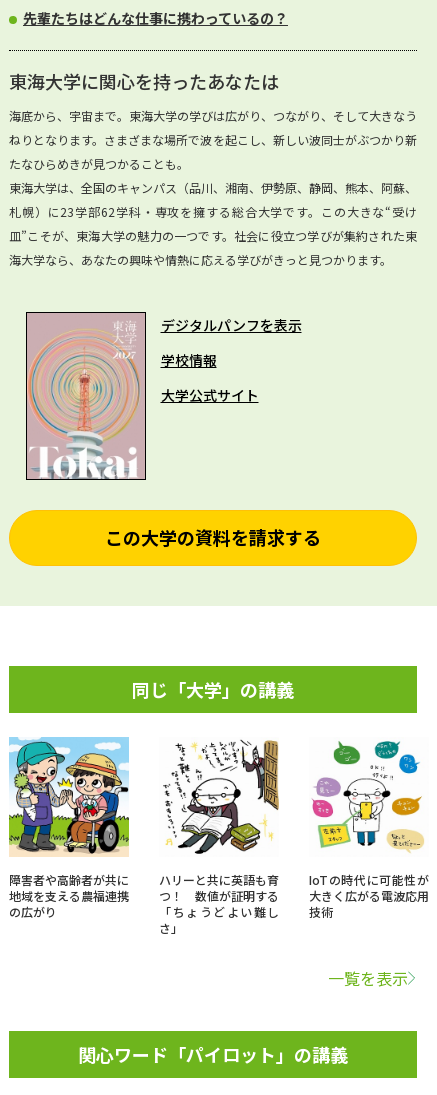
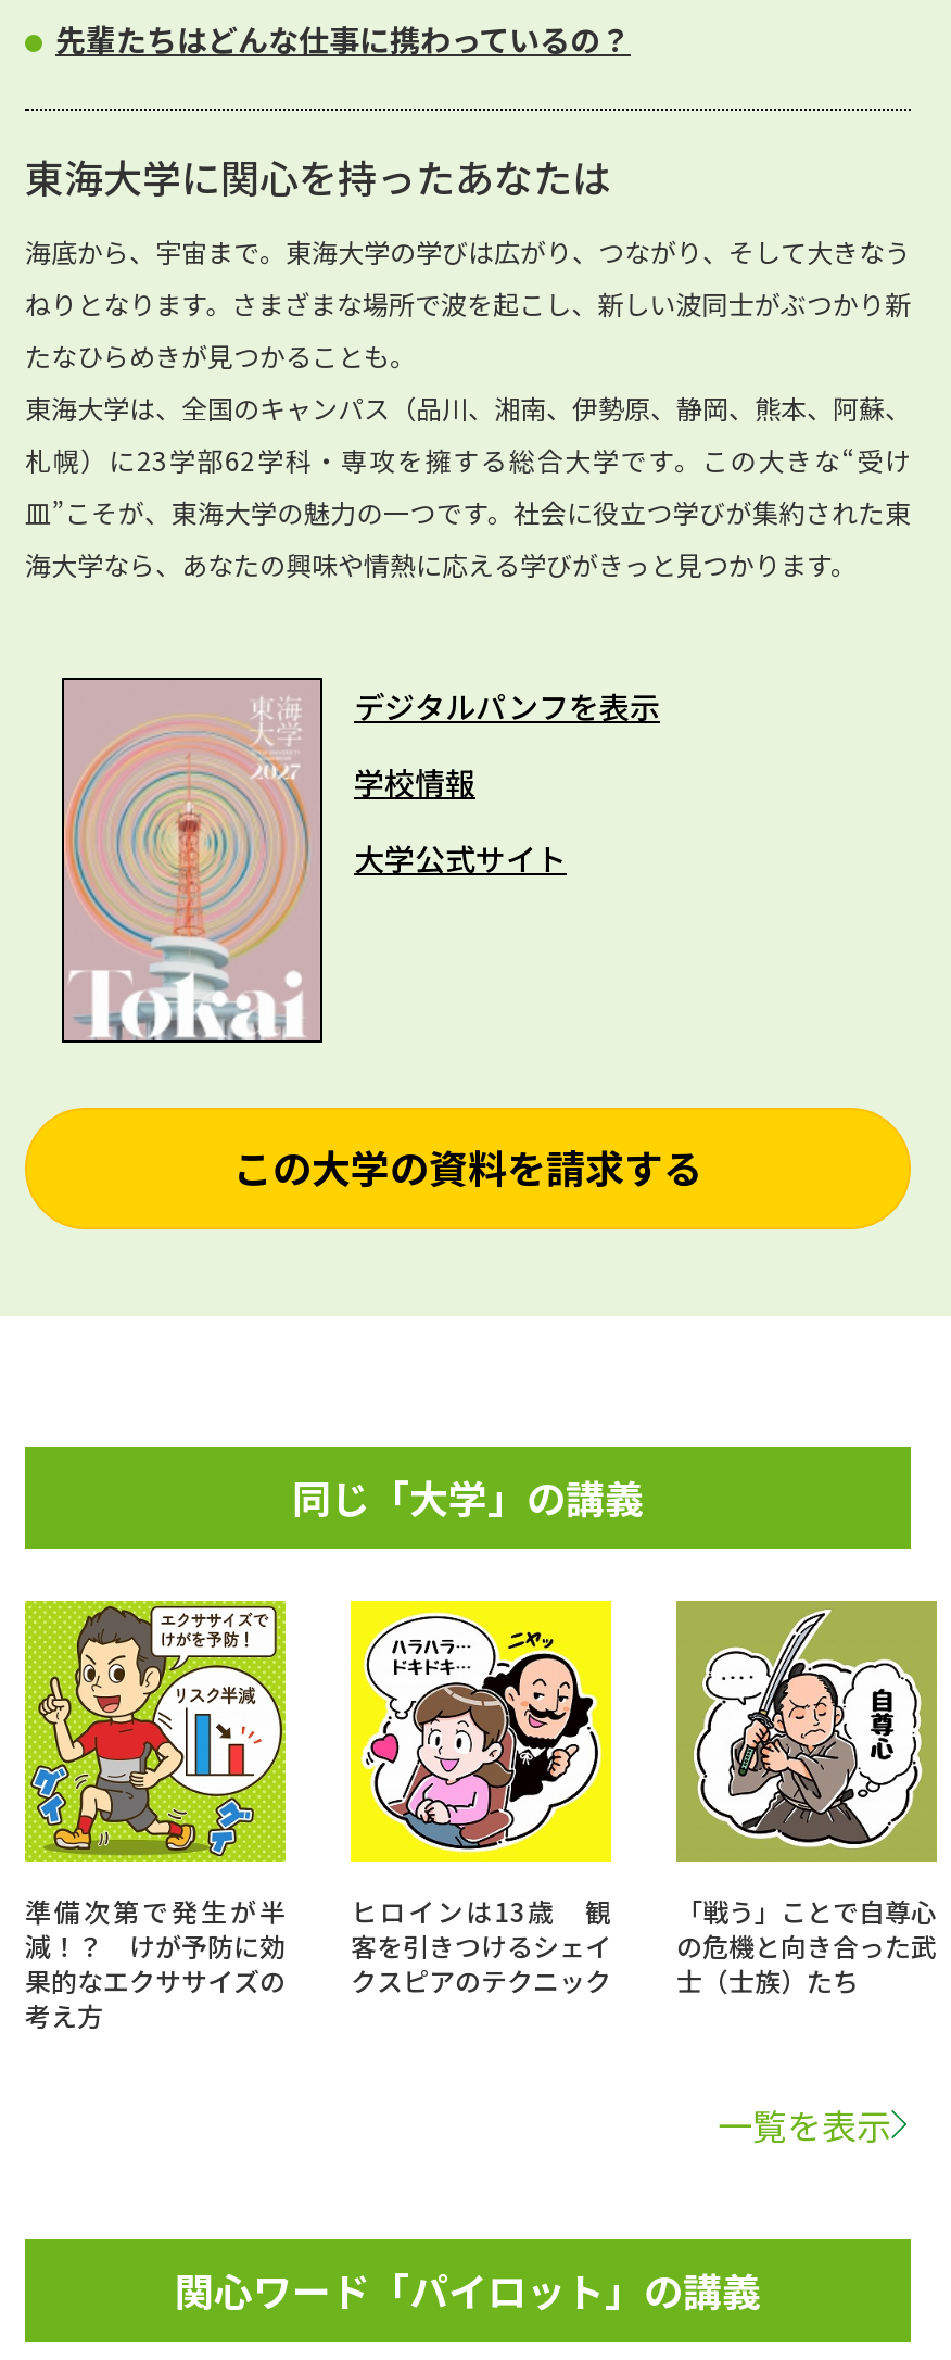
- [image]
- 障害者や高齢者が共に
- 地域を支える農福連携
- の広がり
+ [image]
+ 準備次第で発生が半
+ 減！？ けが予防に効
+ 果的なエクササイズの
+ 考え方

- [image]
- ハリーと共に英語も育
- つ！ 数値が証明する
- 「ちょうどよい難し
- さ」
+ [image]
+ ヒロインは13歳 観
+ 客を引きつけるシェイ
+ クスピアのテクニック

- [image]
- IoTの時代に可能性が
- 大きく広がる電波応用
- 技術
+ [image]
+ 「戦う」ことで自尊心
+ の危機と向き合った武
+ 士（士族）たち
